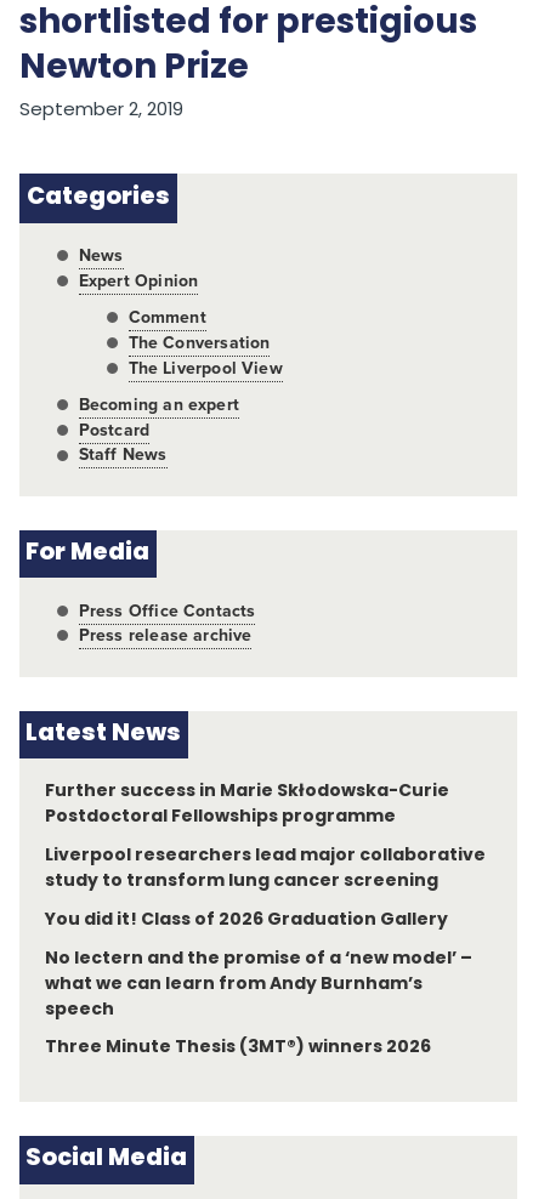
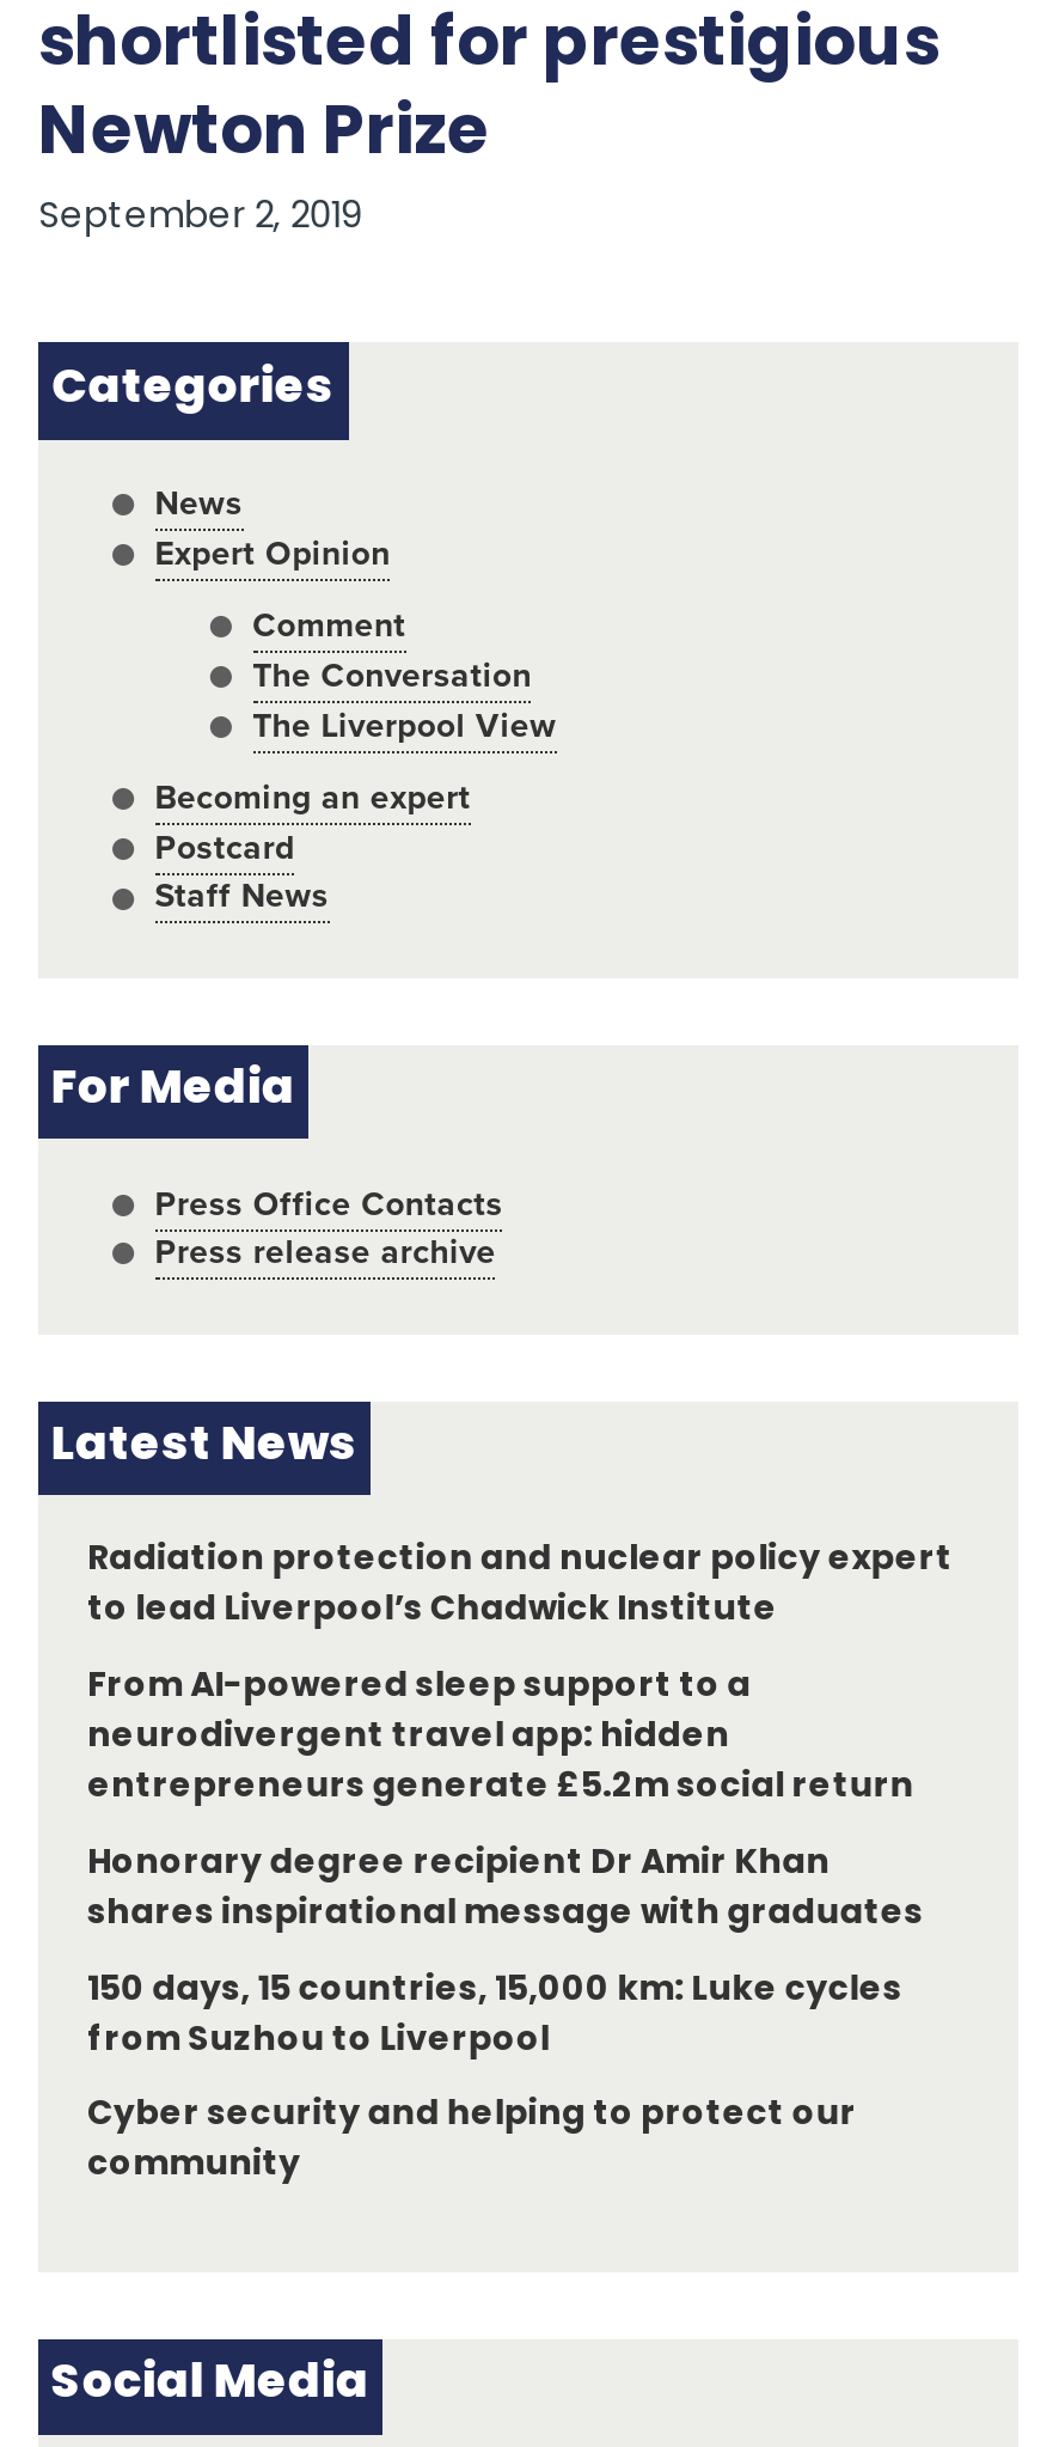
- Further success in Marie Skłodowska-Curie
- Postdoctoral Fellowships programme
+ Radiation protection and nuclear policy expert
+ to lead Liverpool’s Chadwick Institute

- Liverpool researchers lead major collaborative
- study to transform lung cancer screening
+ From AI-powered sleep support to a
+ neurodivergent travel app: hidden
+ entrepreneurs generate £5.2m social return

- You did it! Class of 2026 Graduation Gallery
+ Honorary degree recipient Dr Amir Khan
+ shares inspirational message with graduates

- No lectern and the promise of a ‘new model’ –
- what we can learn from Andy Burnham’s
- speech
+ 150 days, 15 countries, 15,000 km: Luke cycles
+ from Suzhou to Liverpool

- Three Minute Thesis (3MT®) winners 2026
+ Cyber security and helping to protect our
+ community
